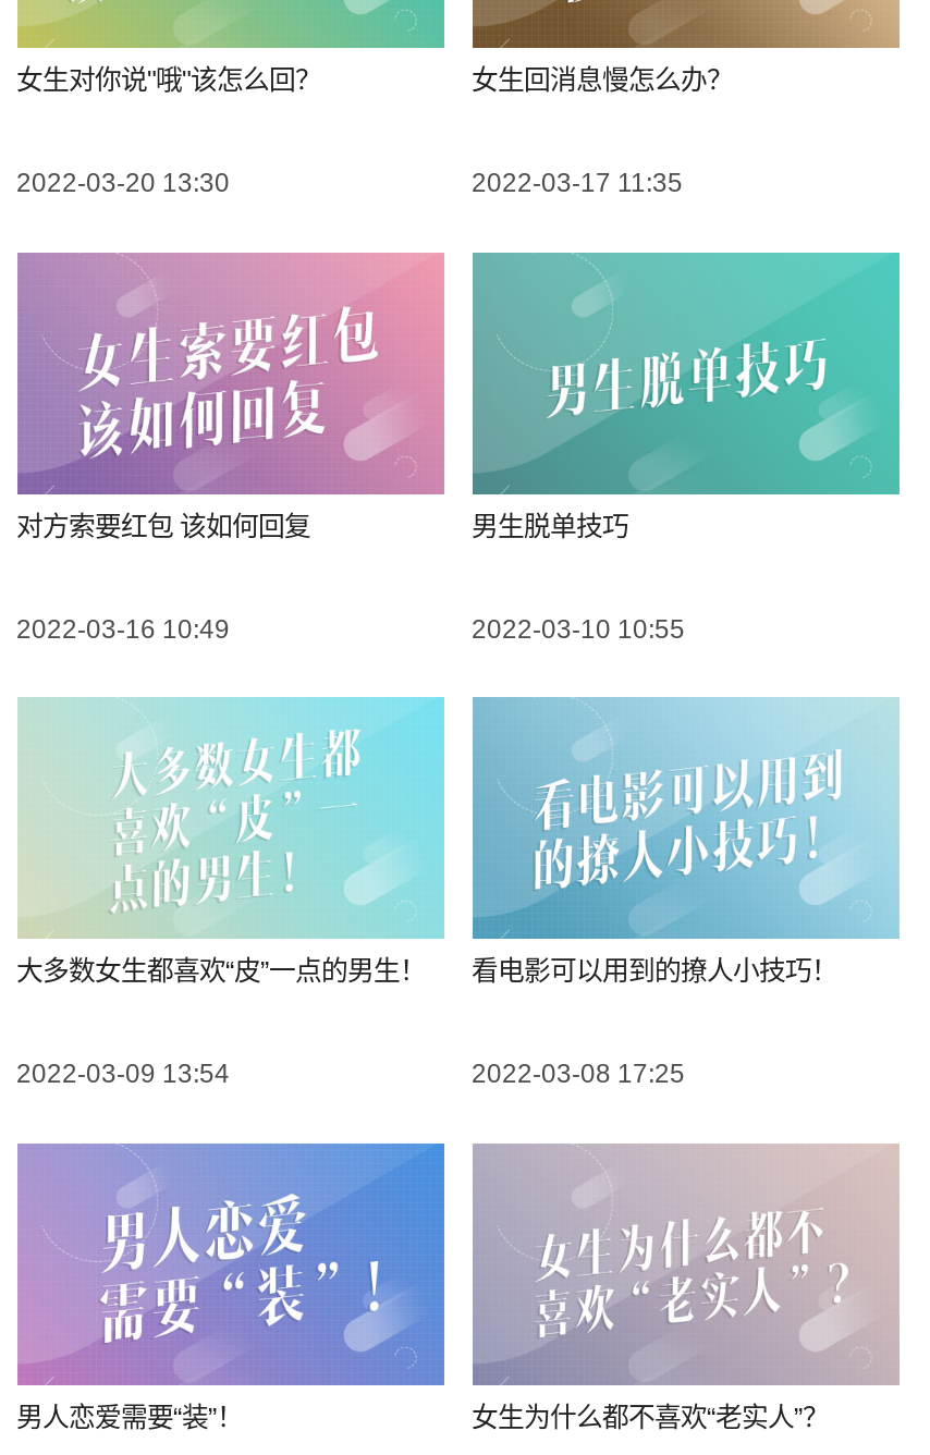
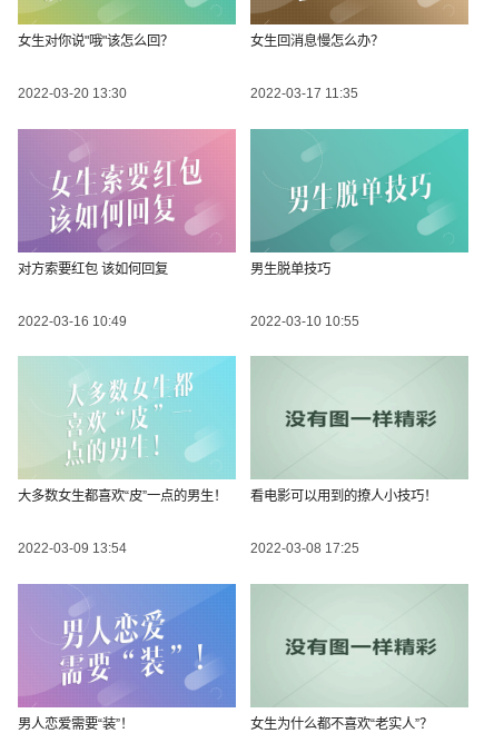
- [image]
+ [image]

- [image]
+ [image]
